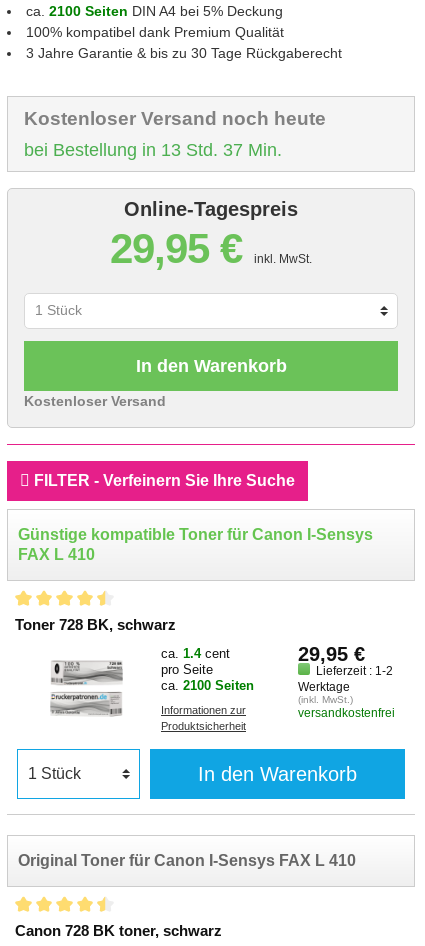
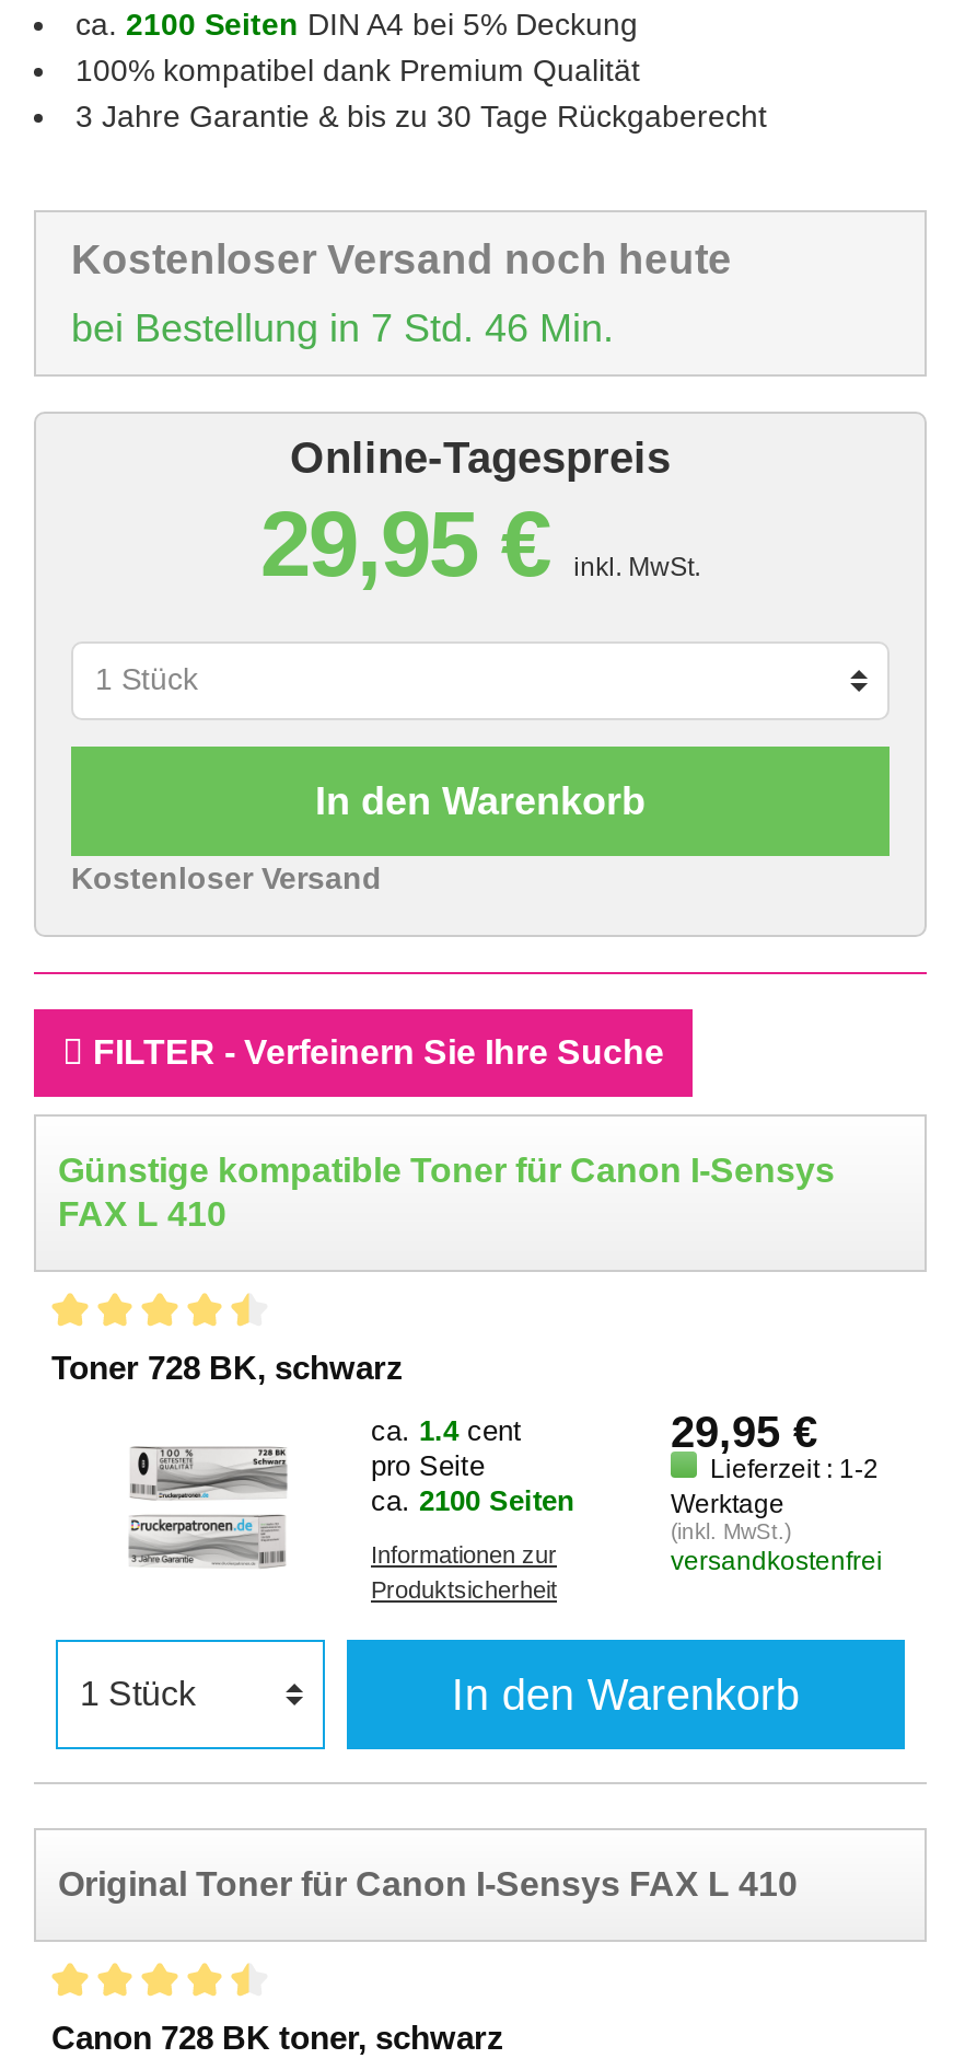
- bei Bestellung in 13 Std. 37 Min.
+ bei Bestellung in 7 Std. 46 Min.
